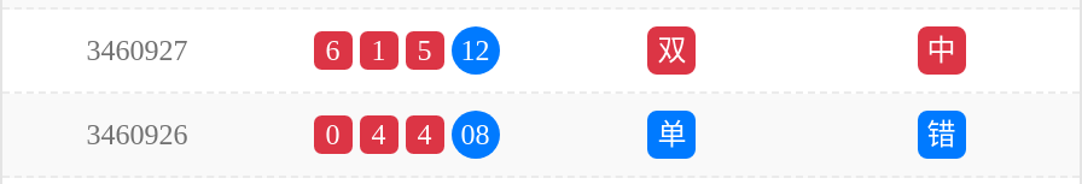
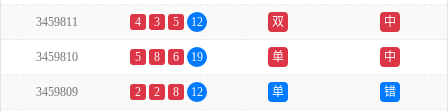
- 3460927
- 6
- 1
+ 3459811
+ 4
+ 3

- 3460926
- 0
- 4
- 4
- 08
+ 3459810
+ 5
+ 8
+ 6
+ 19
+ 单
+ 中
+ 3459809
+ 2
+ 2
+ 8
+ 12
